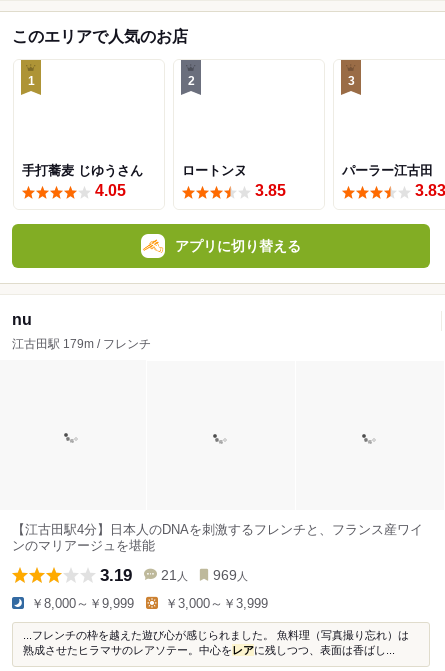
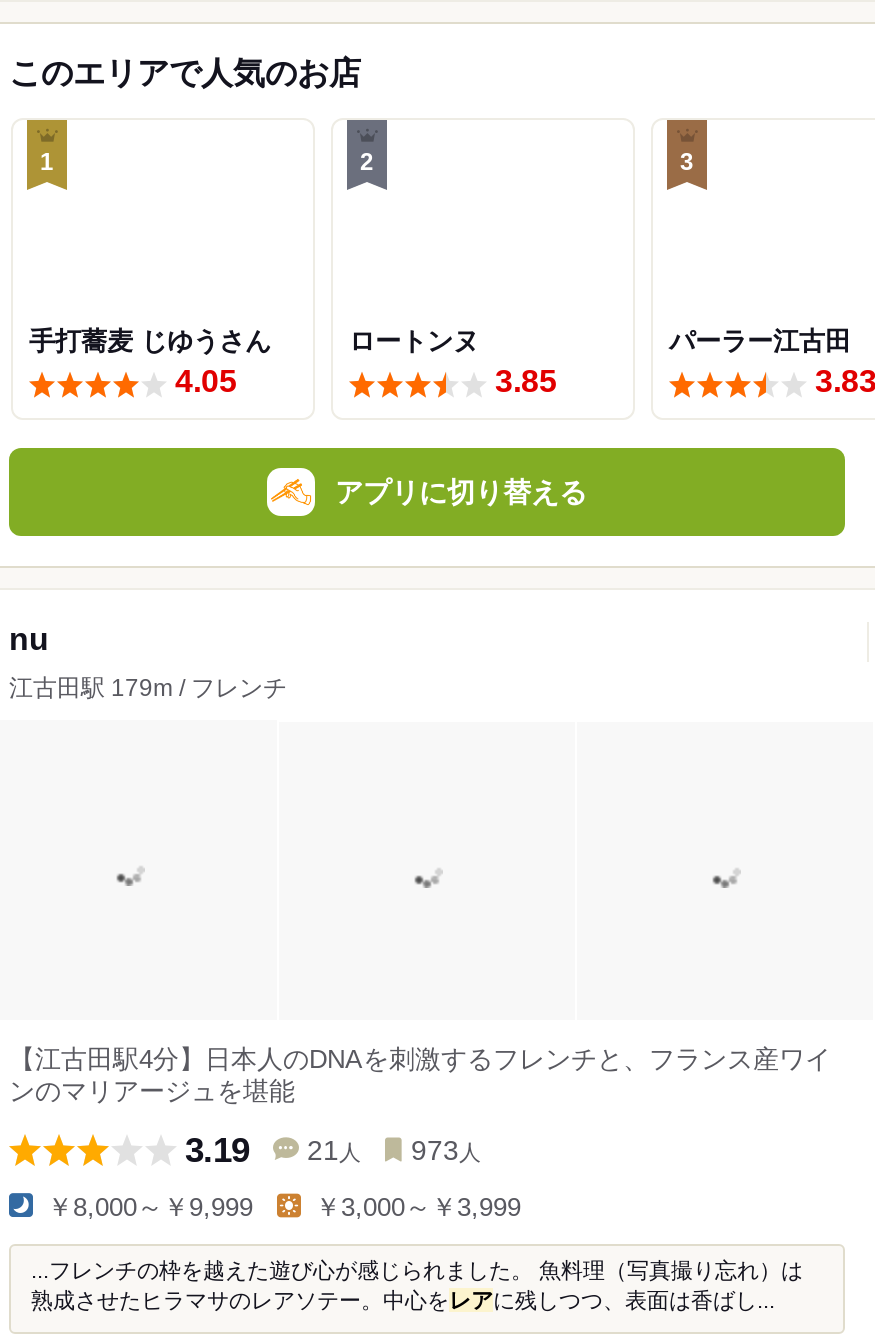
- 3.19 21人 969人
+ 3.19 21人 973人
